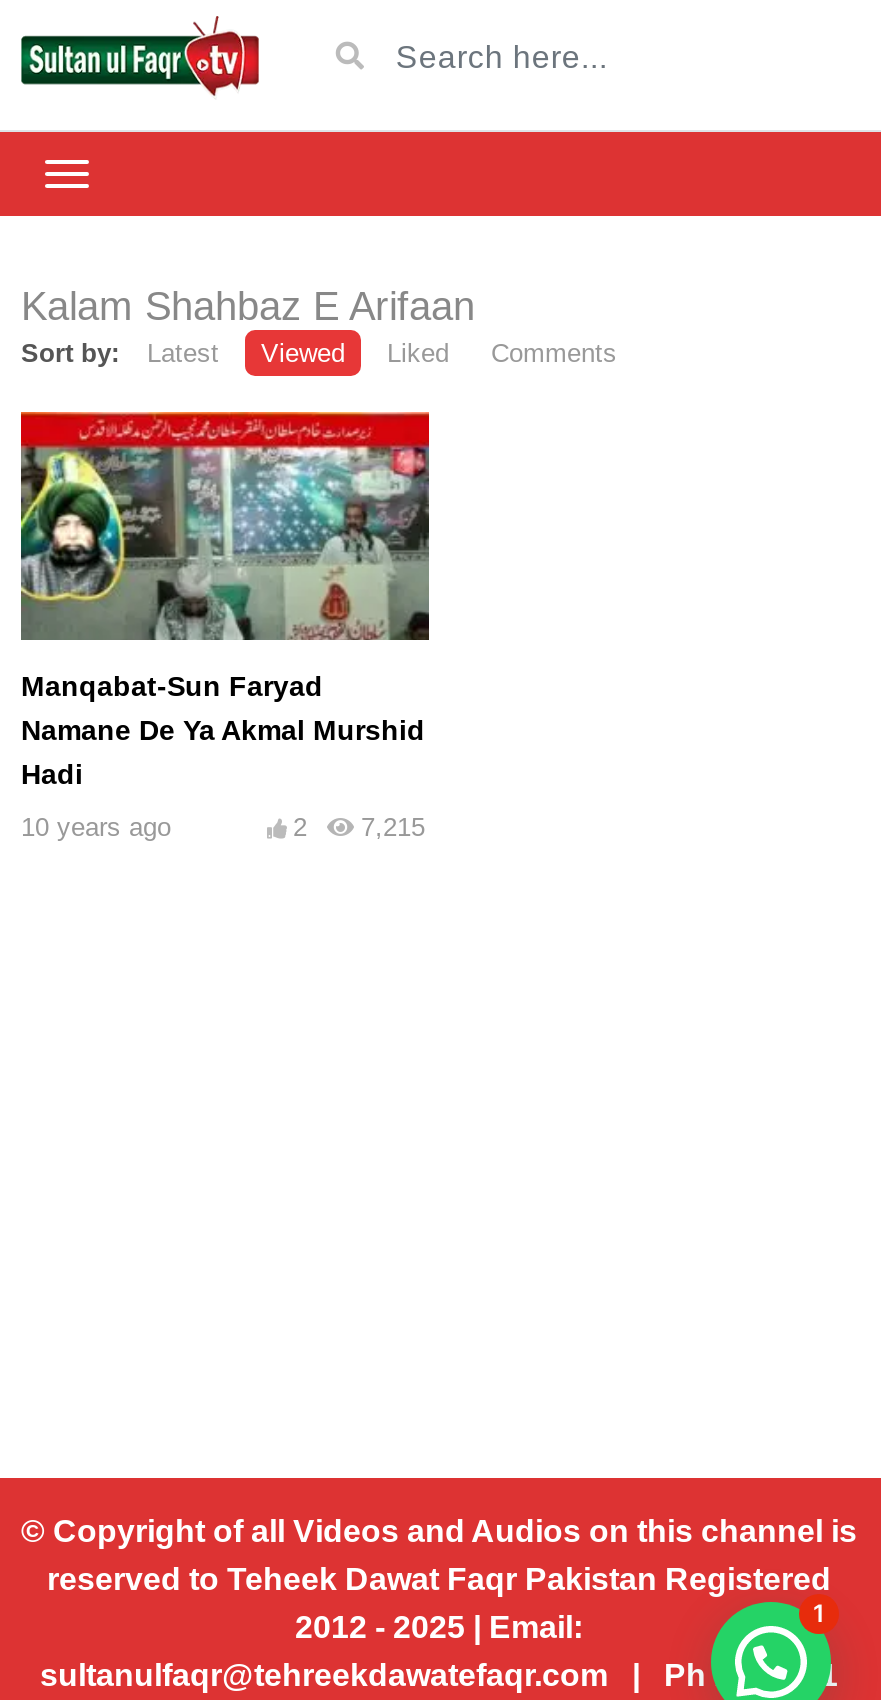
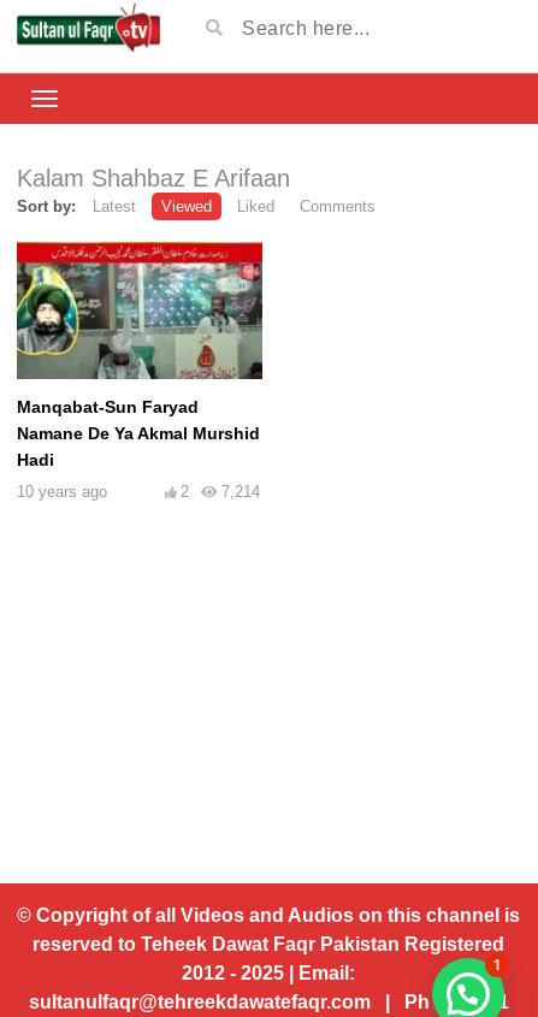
- 2 7,215
+ 2 7,214
